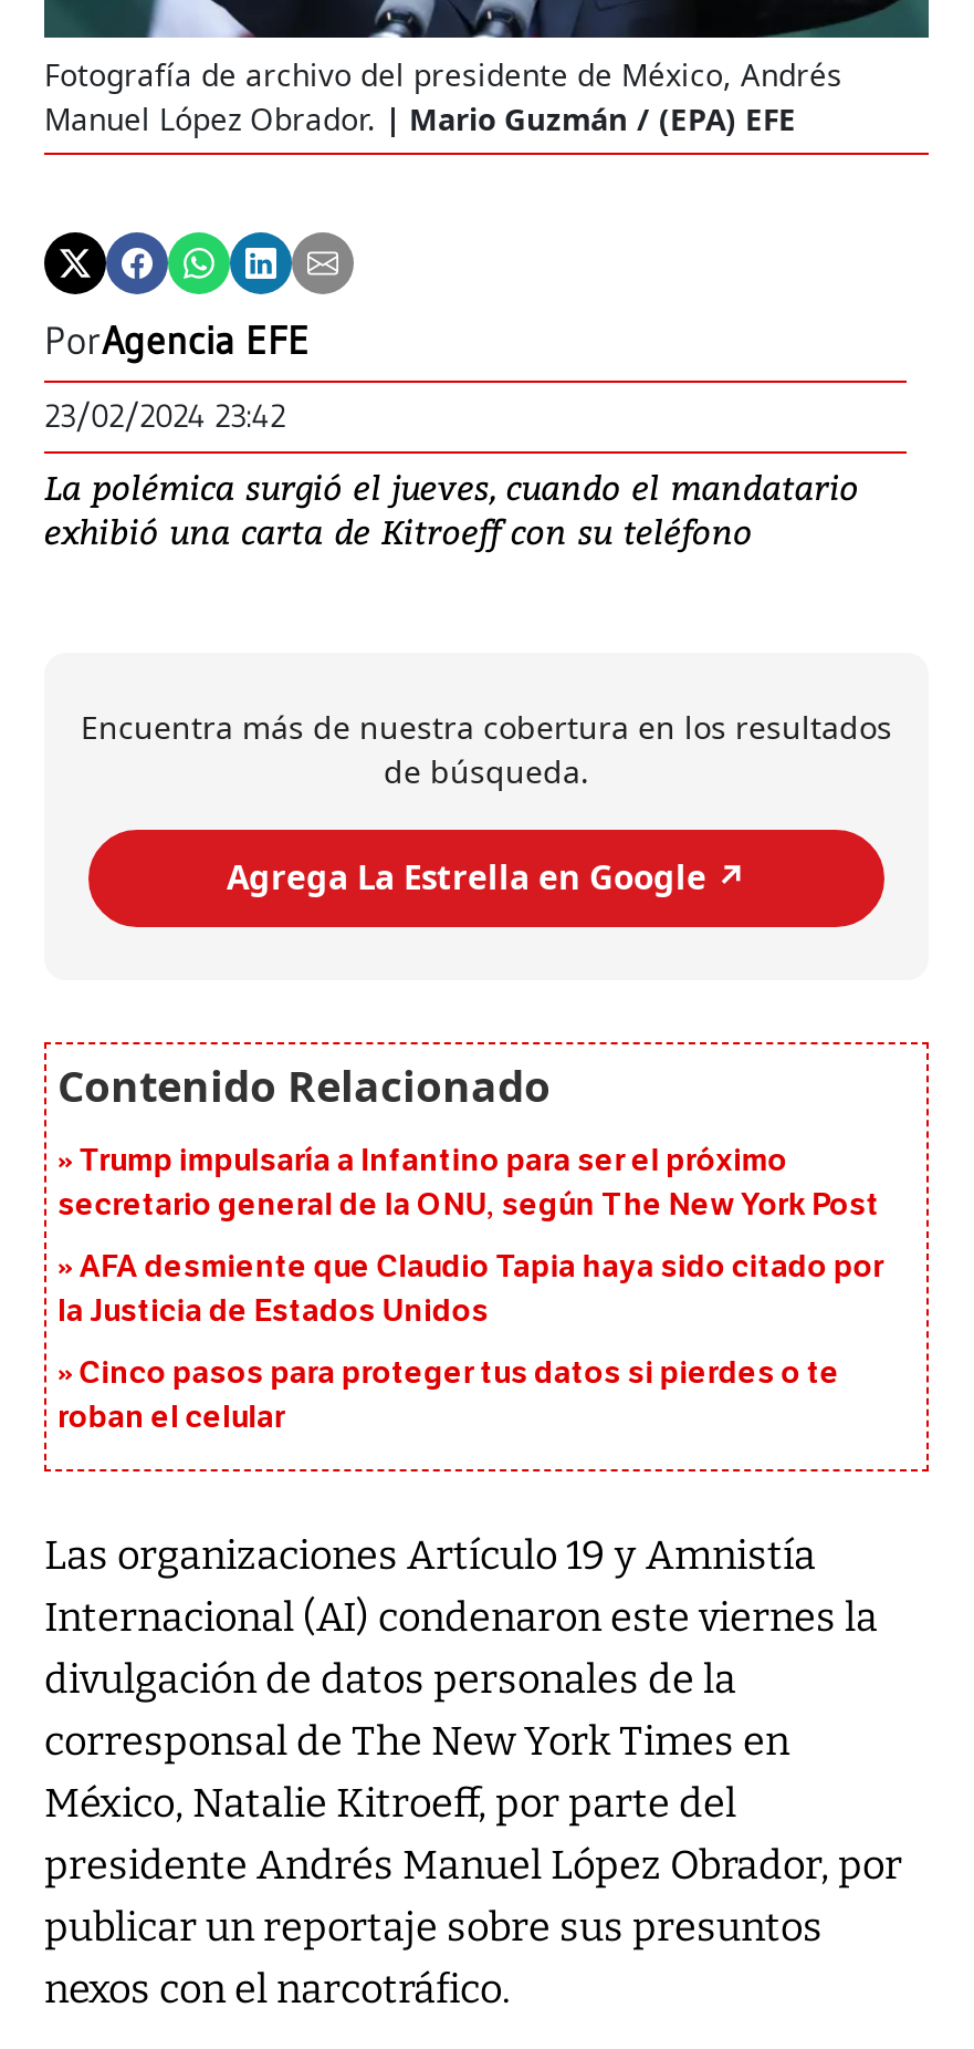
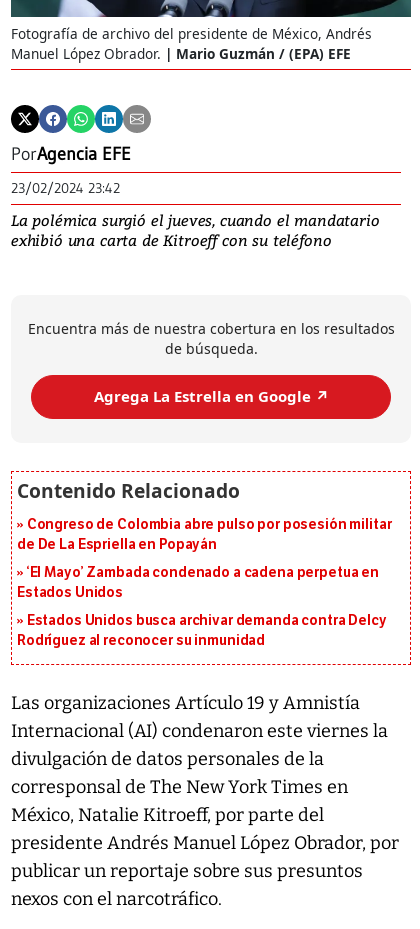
- Trump impulsaría a Infantino para ser el próximo
- secretario general de la ONU, según The New York Post
+ Congreso de Colombia abre pulso por posesión militar
+ de De La Espriella en Popayán

- AFA desmiente que Claudio Tapia haya sido citado por
- la Justicia de Estados Unidos
+ ‘El Mayo’ Zambada condenado a cadena perpetua en
+ Estados Unidos

- Cinco pasos para proteger tus datos si pierdes o te
- roban el celular
+ Estados Unidos busca archivar demanda contra Delcy
+ Rodríguez al reconocer su inmunidad
